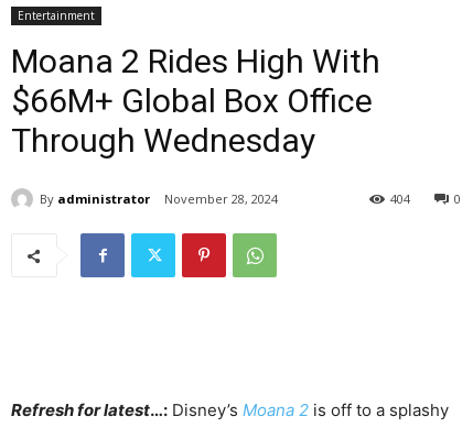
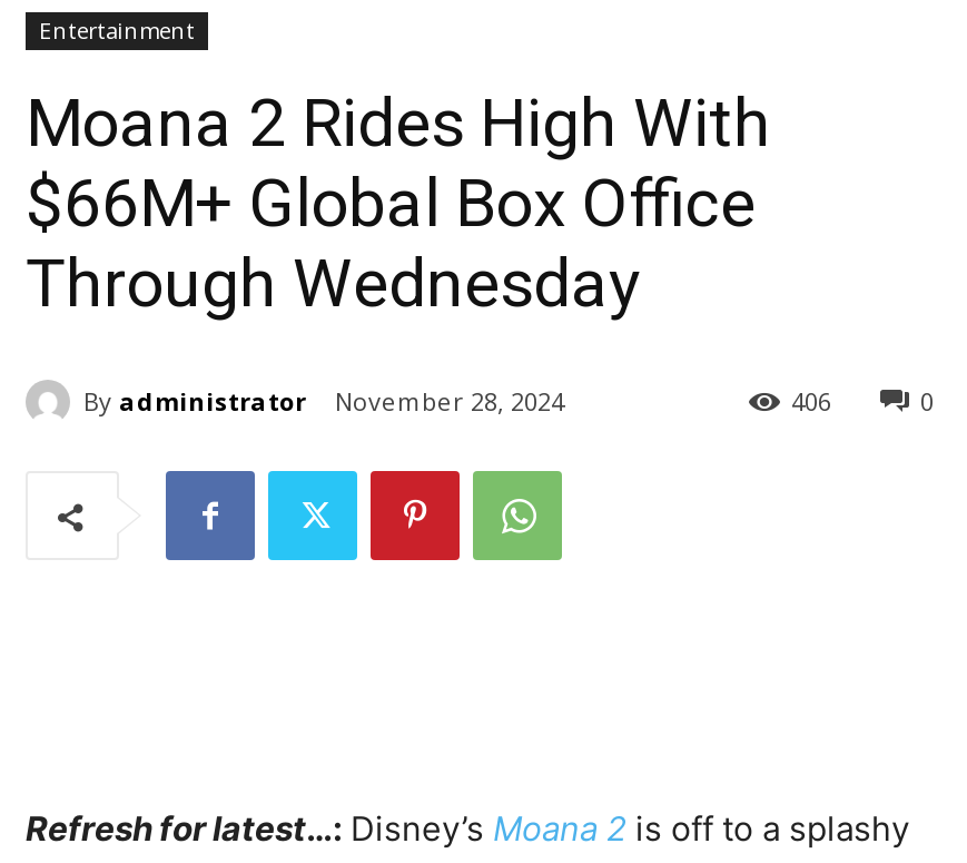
- 404
+ 406
